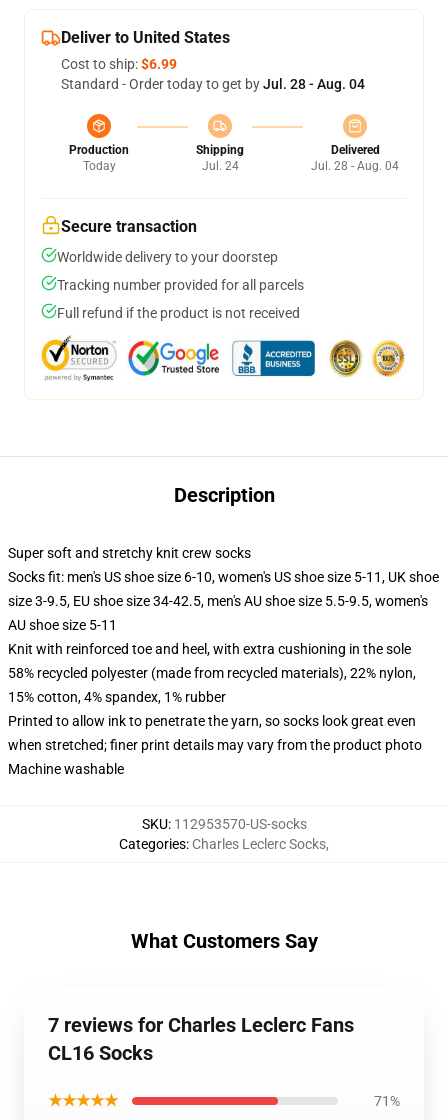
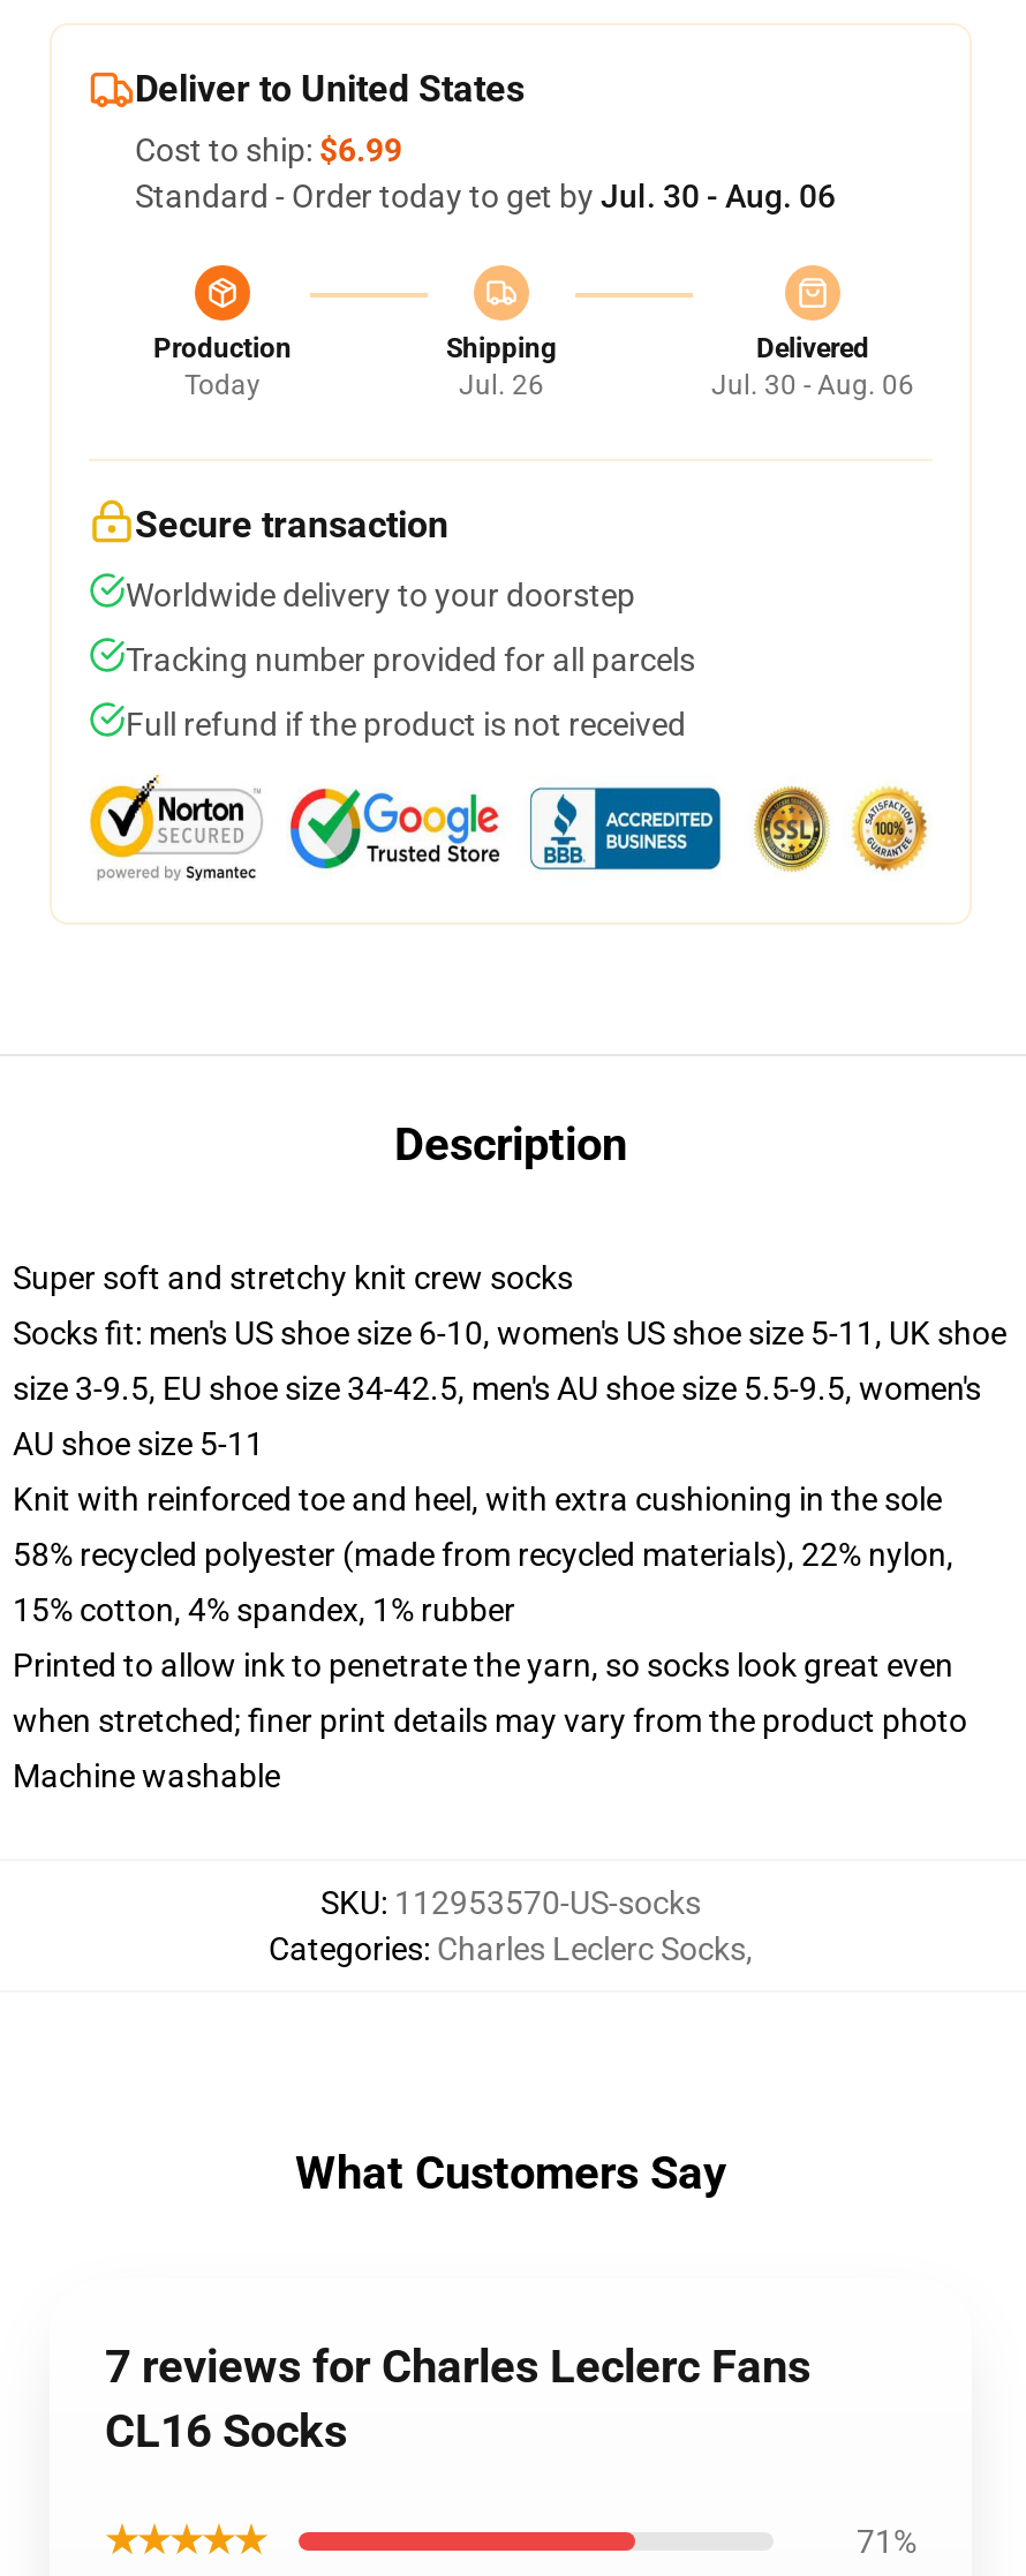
- Standard - Order today to get by Jul. 28 - Aug. 04
+ Standard - Order today to get by Jul. 30 - Aug. 06

- Jul. 24
+ Jul. 26

- Jul. 28 - Aug. 04
+ Jul. 30 - Aug. 06
